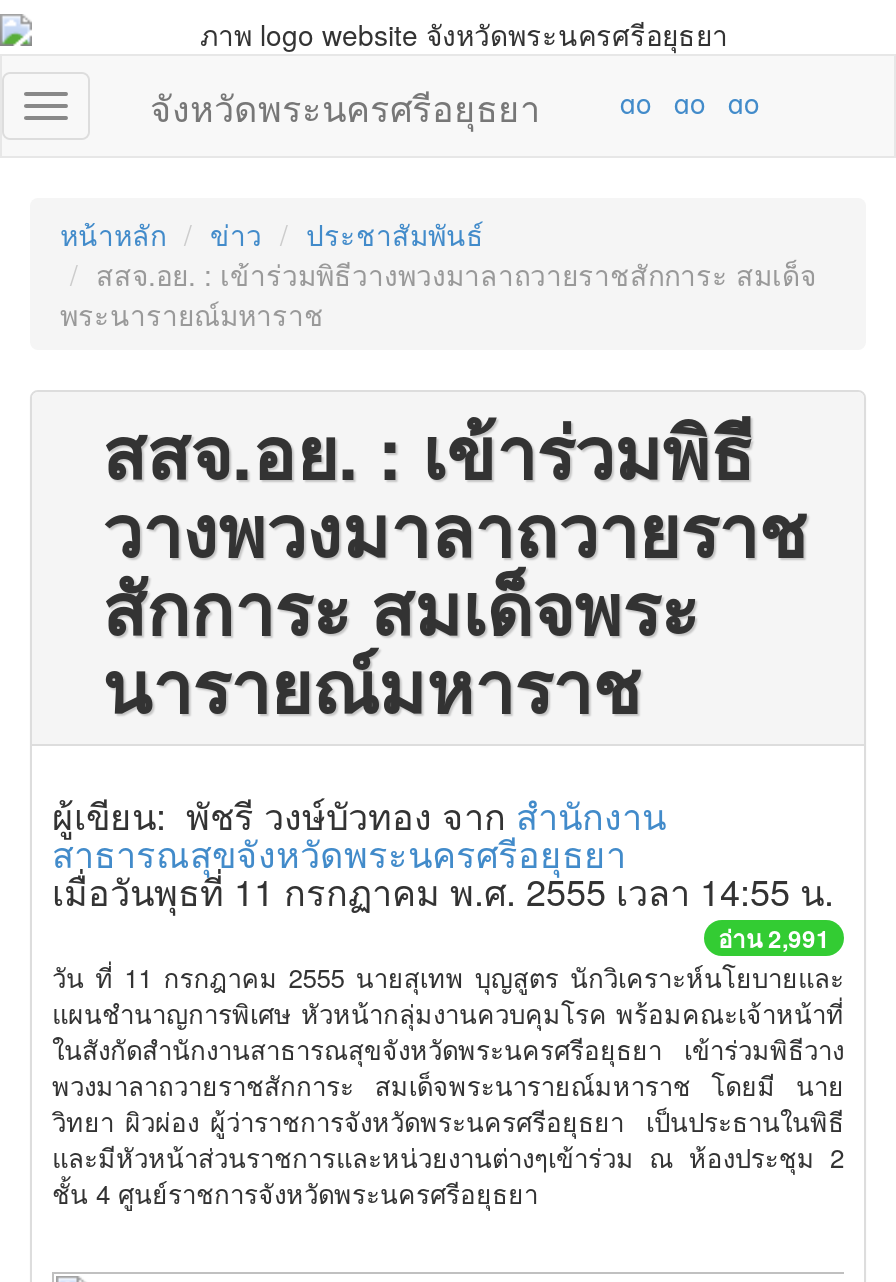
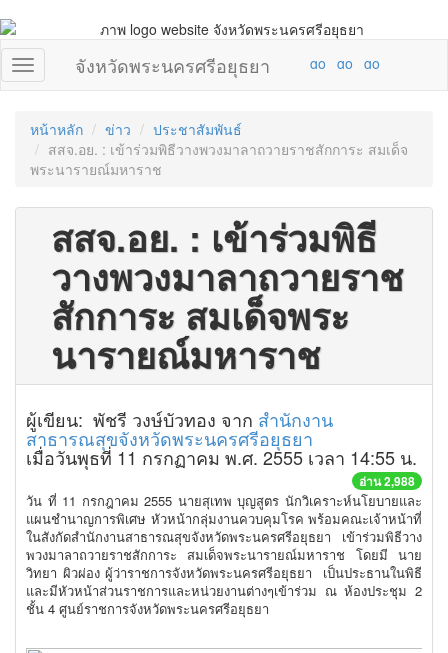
- อ่าน 2,991
+ อ่าน 2,988
